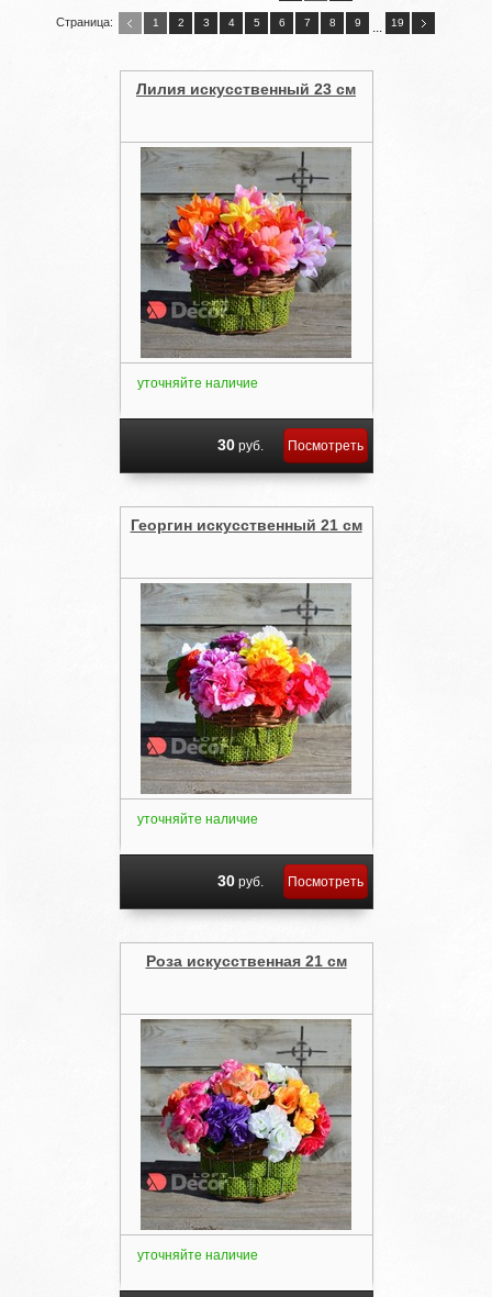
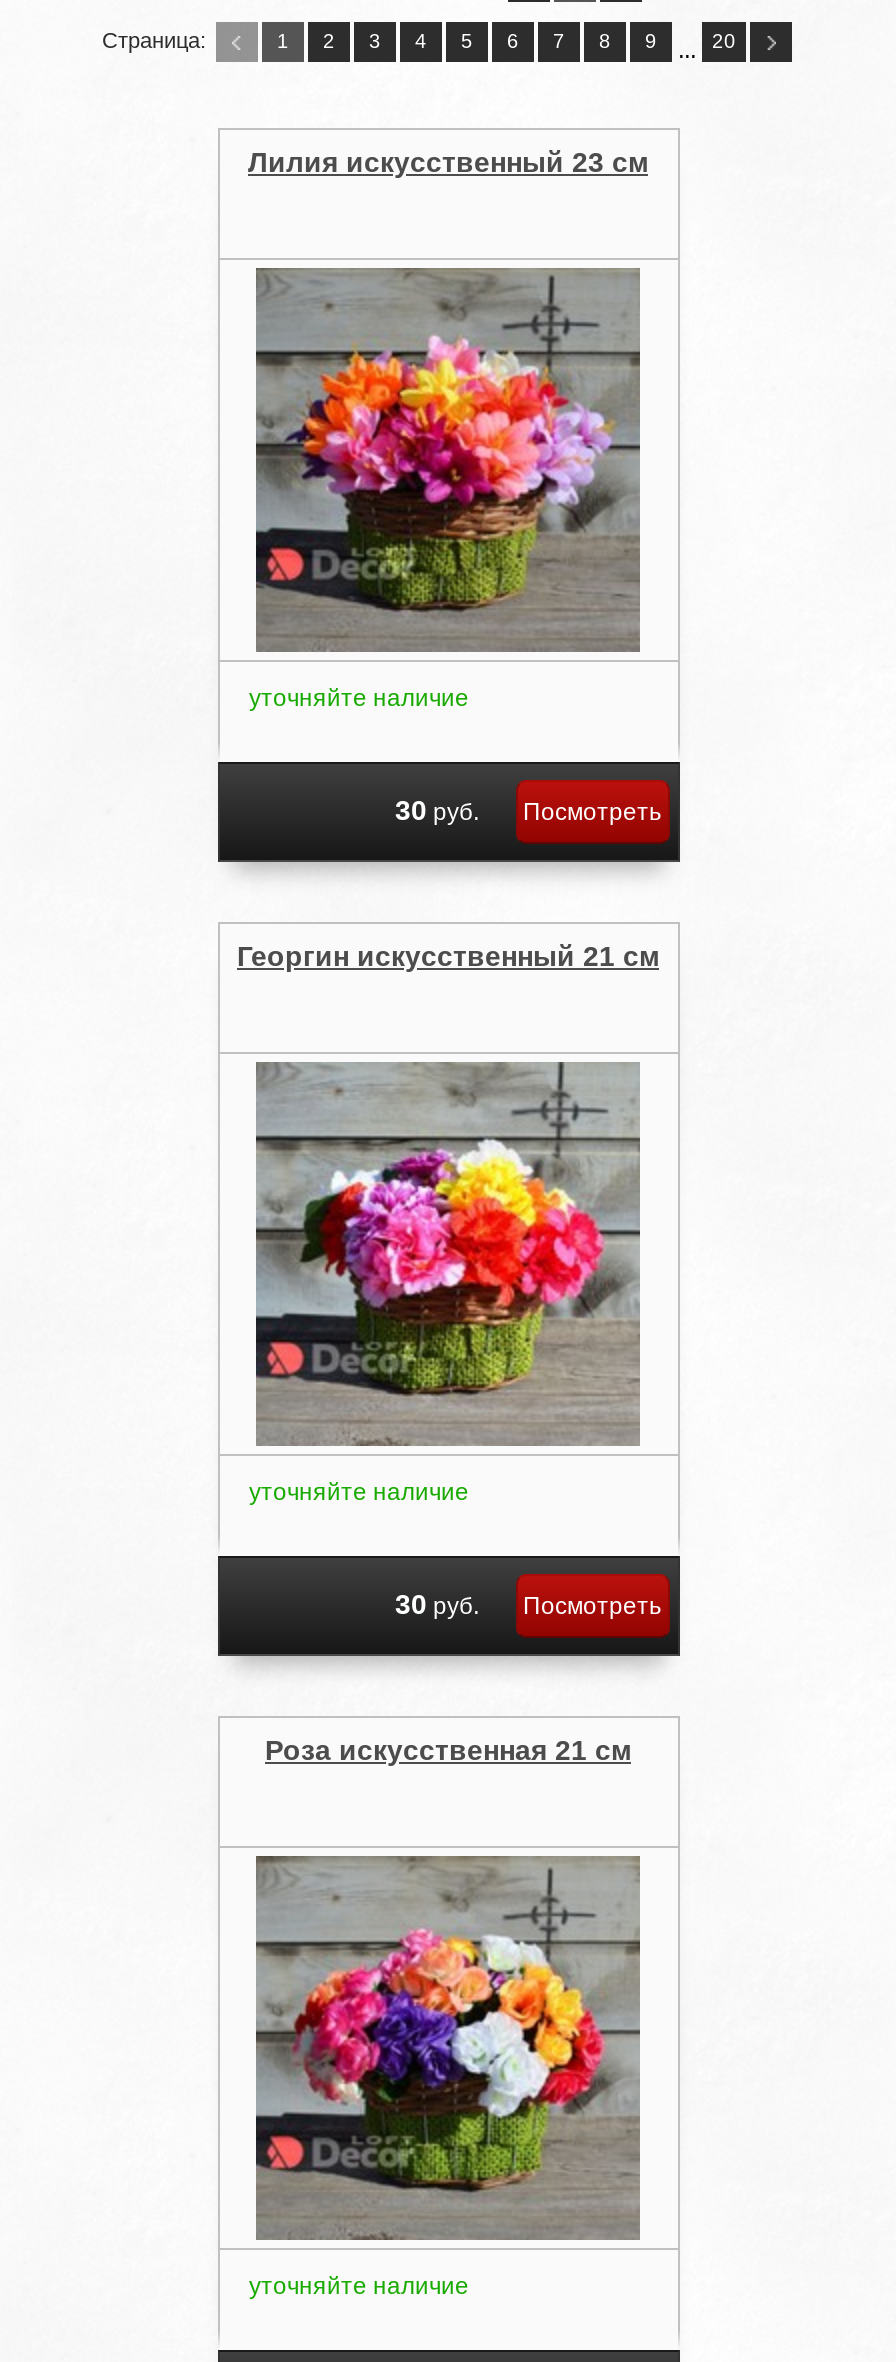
- 19
+ 20
